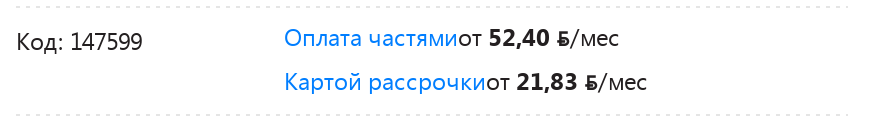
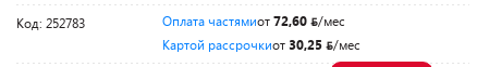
- Код: 147599
- Оплата частямиот 52,40
+ Код: 252783
+ Оплата частямиот 72,60

- Картой рассрочкиот 21,83
+ Картой рассрочкиот 30,25
